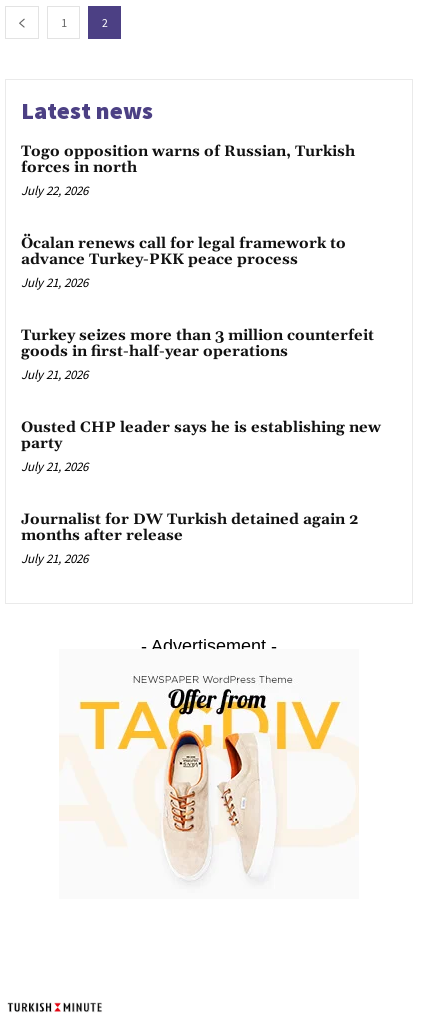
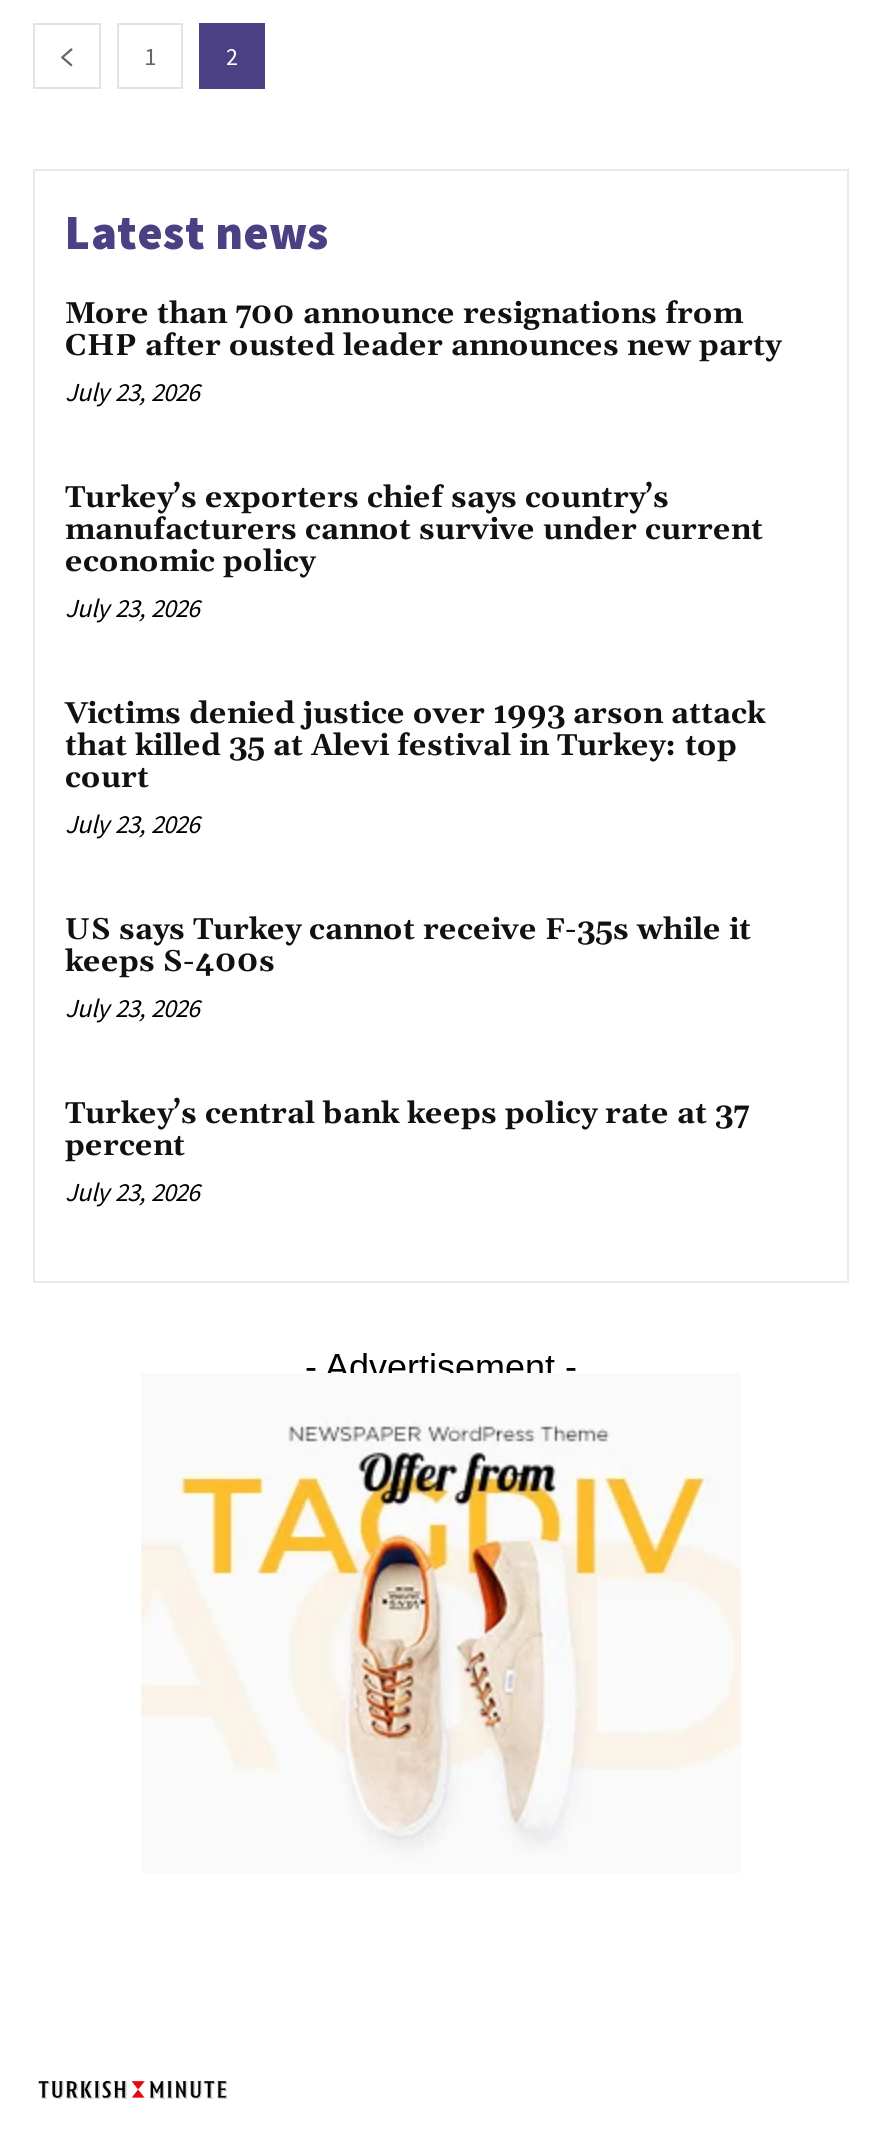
- Togo opposition warns of Russian, Turkish
- forces in north
- July 22, 2026
+ More than 700 announce resignations from
+ CHP after ousted leader announces new party
+ July 23, 2026

- Öcalan renews call for legal framework to
- advance Turkey-PKK peace process
- July 21, 2026
+ Turkey’s exporters chief says country’s
+ manufacturers cannot survive under current
+ economic policy
+ July 23, 2026

- Turkey seizes more than 3 million counterfeit
- goods in first-half-year operations
- July 21, 2026
+ Victims denied justice over 1993 arson attack
+ that killed 35 at Alevi festival in Turkey: top
+ court
+ July 23, 2026

- Ousted CHP leader says he is establishing new
- party
- July 21, 2026
+ US says Turkey cannot receive F-35s while it
+ keeps S-400s
+ July 23, 2026

- Journalist for DW Turkish detained again 2
- months after release
- July 21, 2026
+ Turkey’s central bank keeps policy rate at 37
+ percent
+ July 23, 2026
